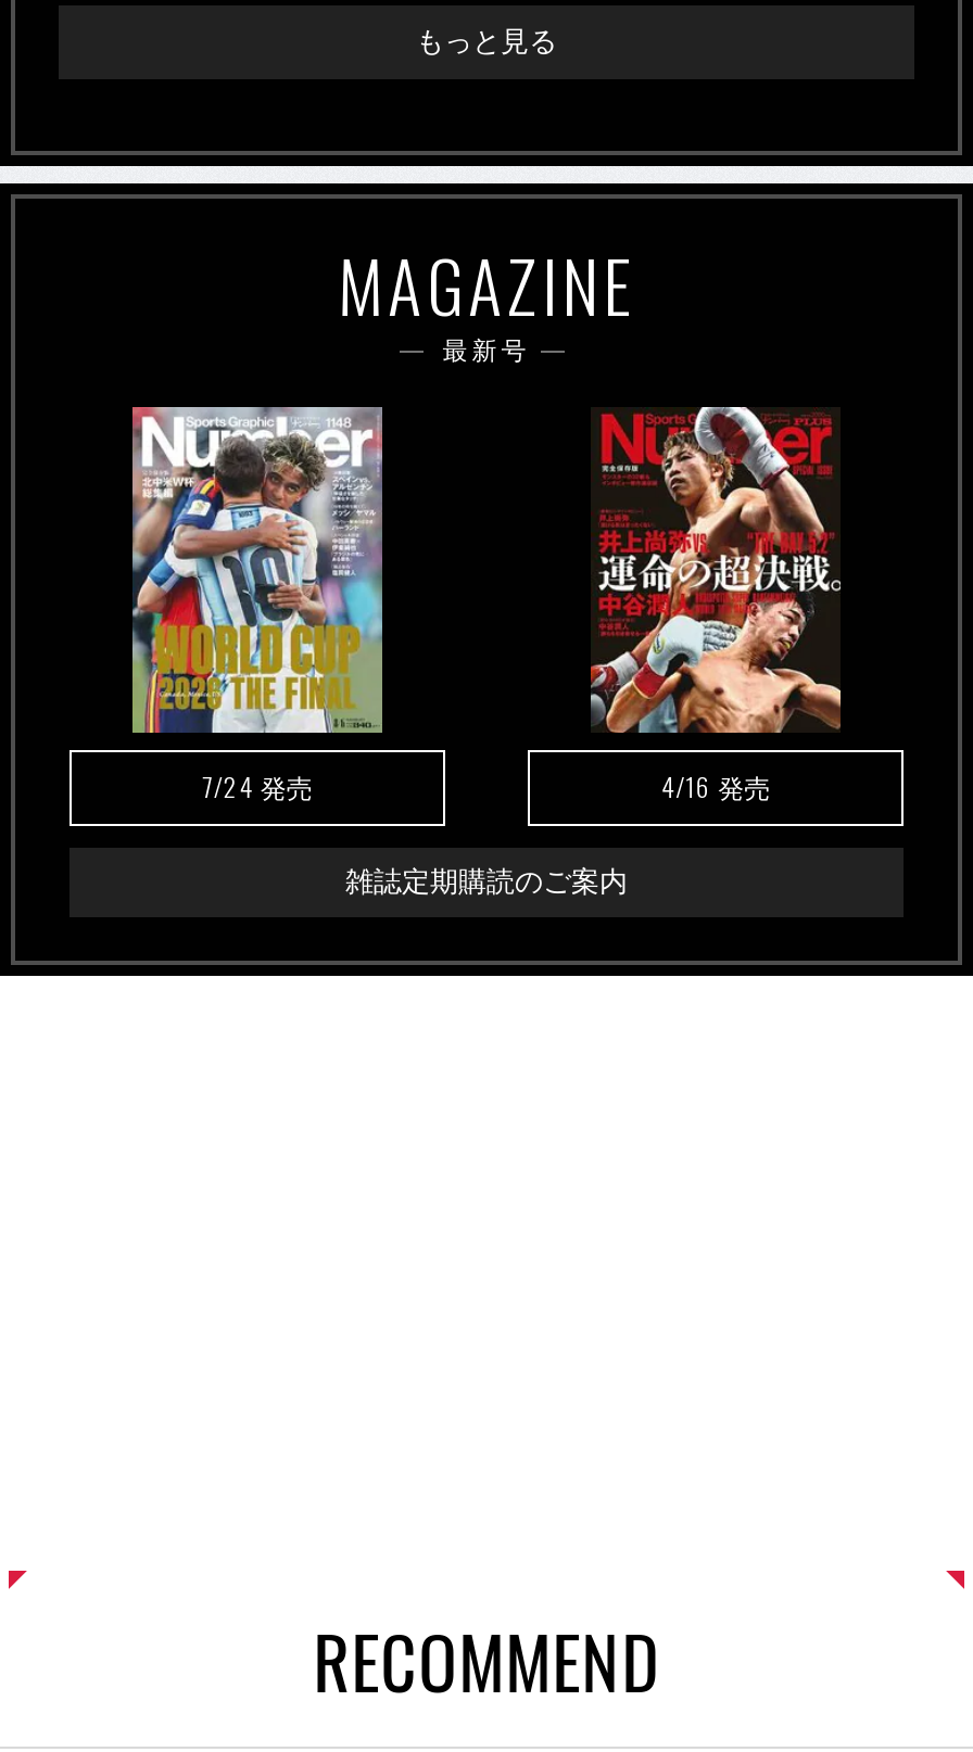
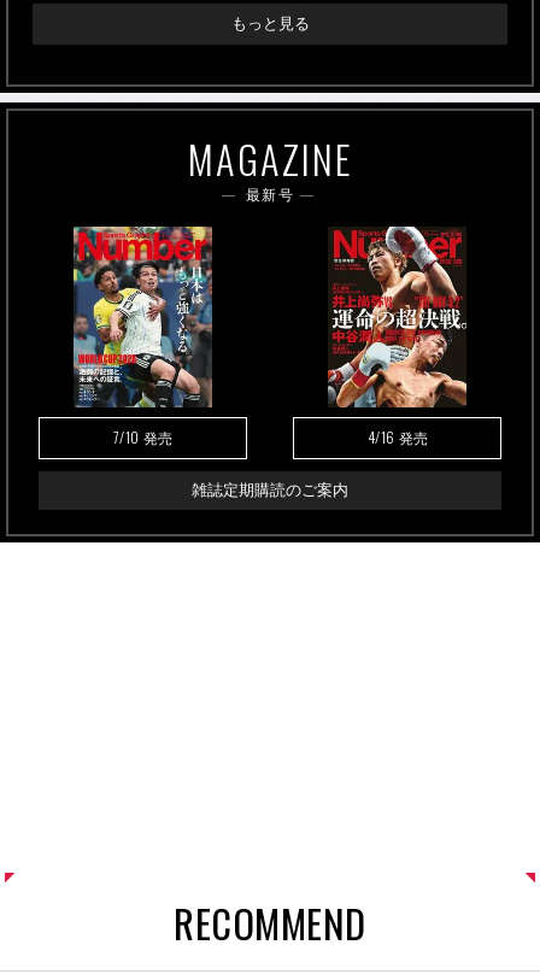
- [image]
- 7/24発売
+ [image]
+ 7/10発売
